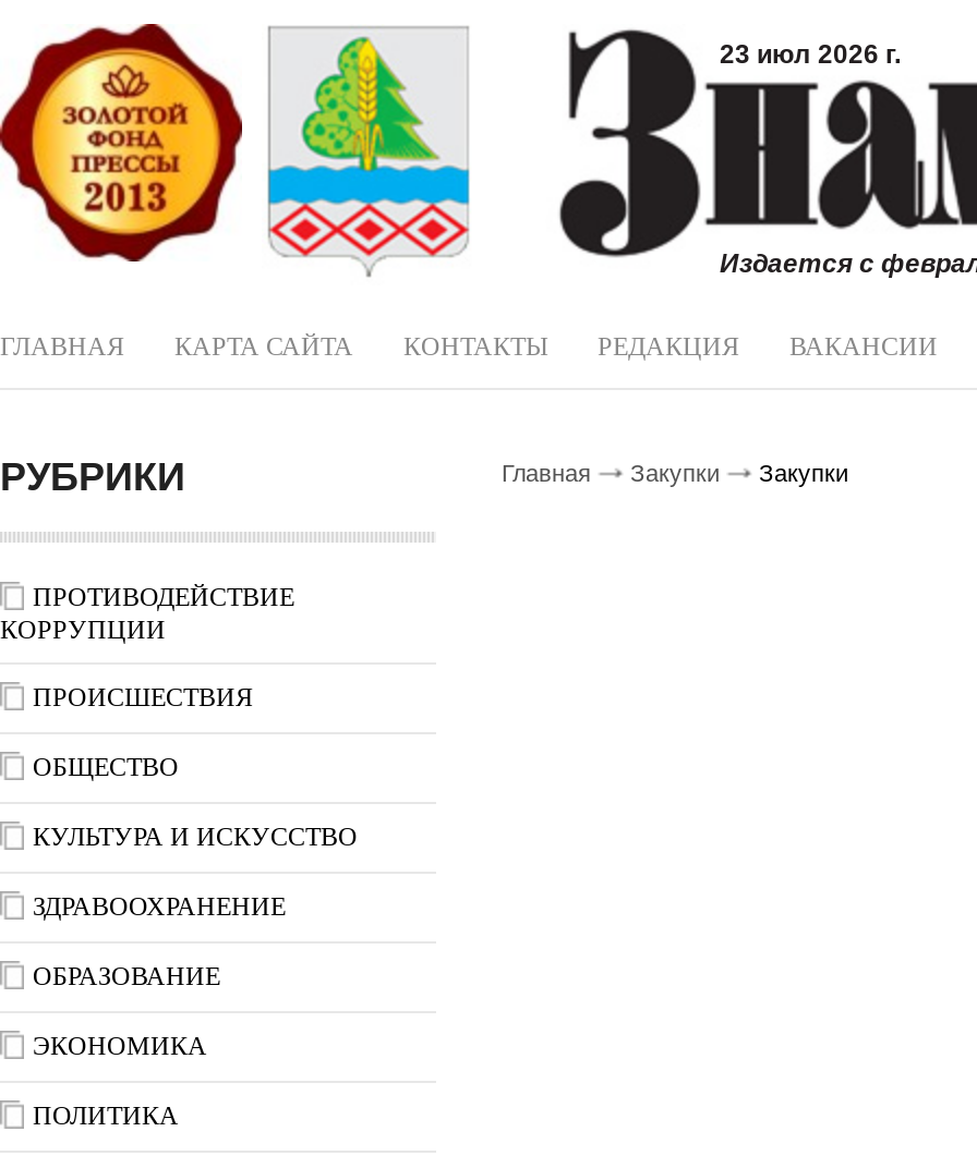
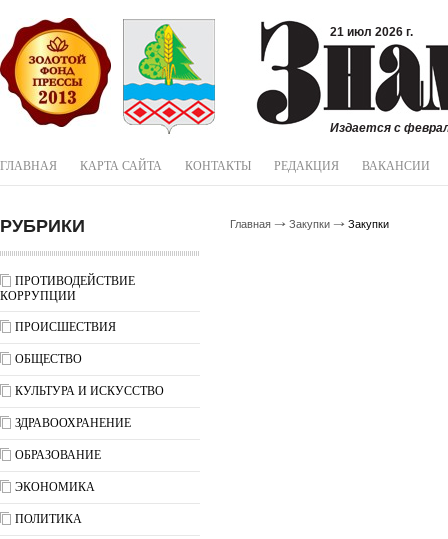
- 23 июл 2026 г.
+ 21 июл 2026 г.
